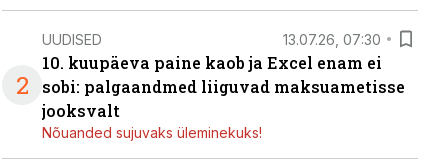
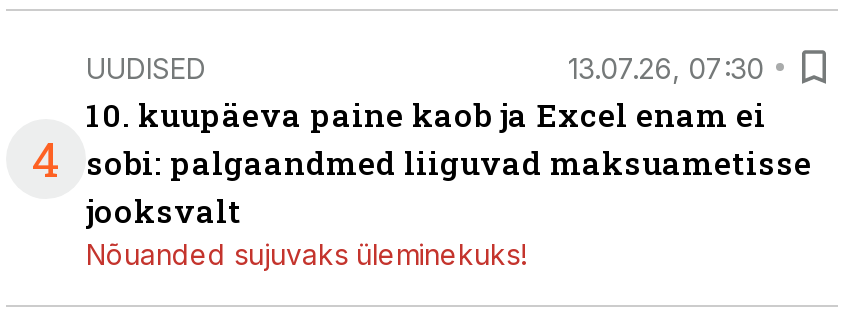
- 2 sobi: palgaandmed liiguvad maksuametisse
+ 4 sobi: palgaandmed liiguvad maksuametisse
